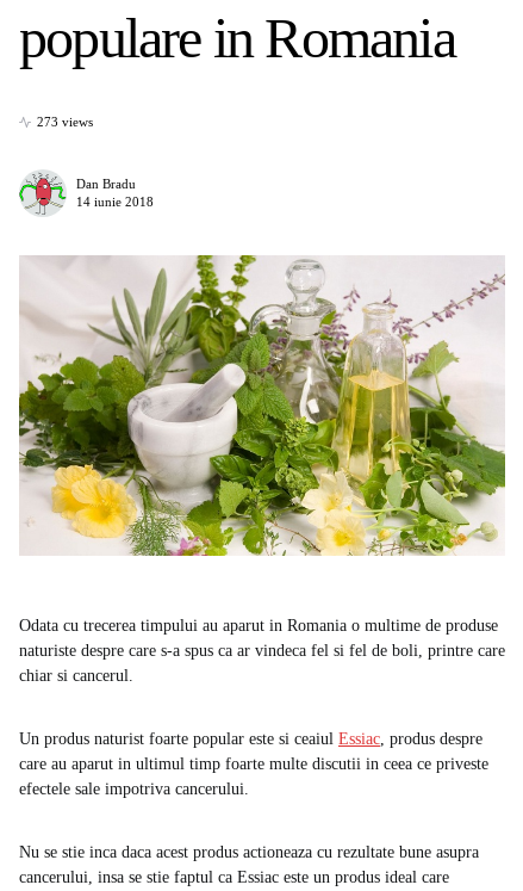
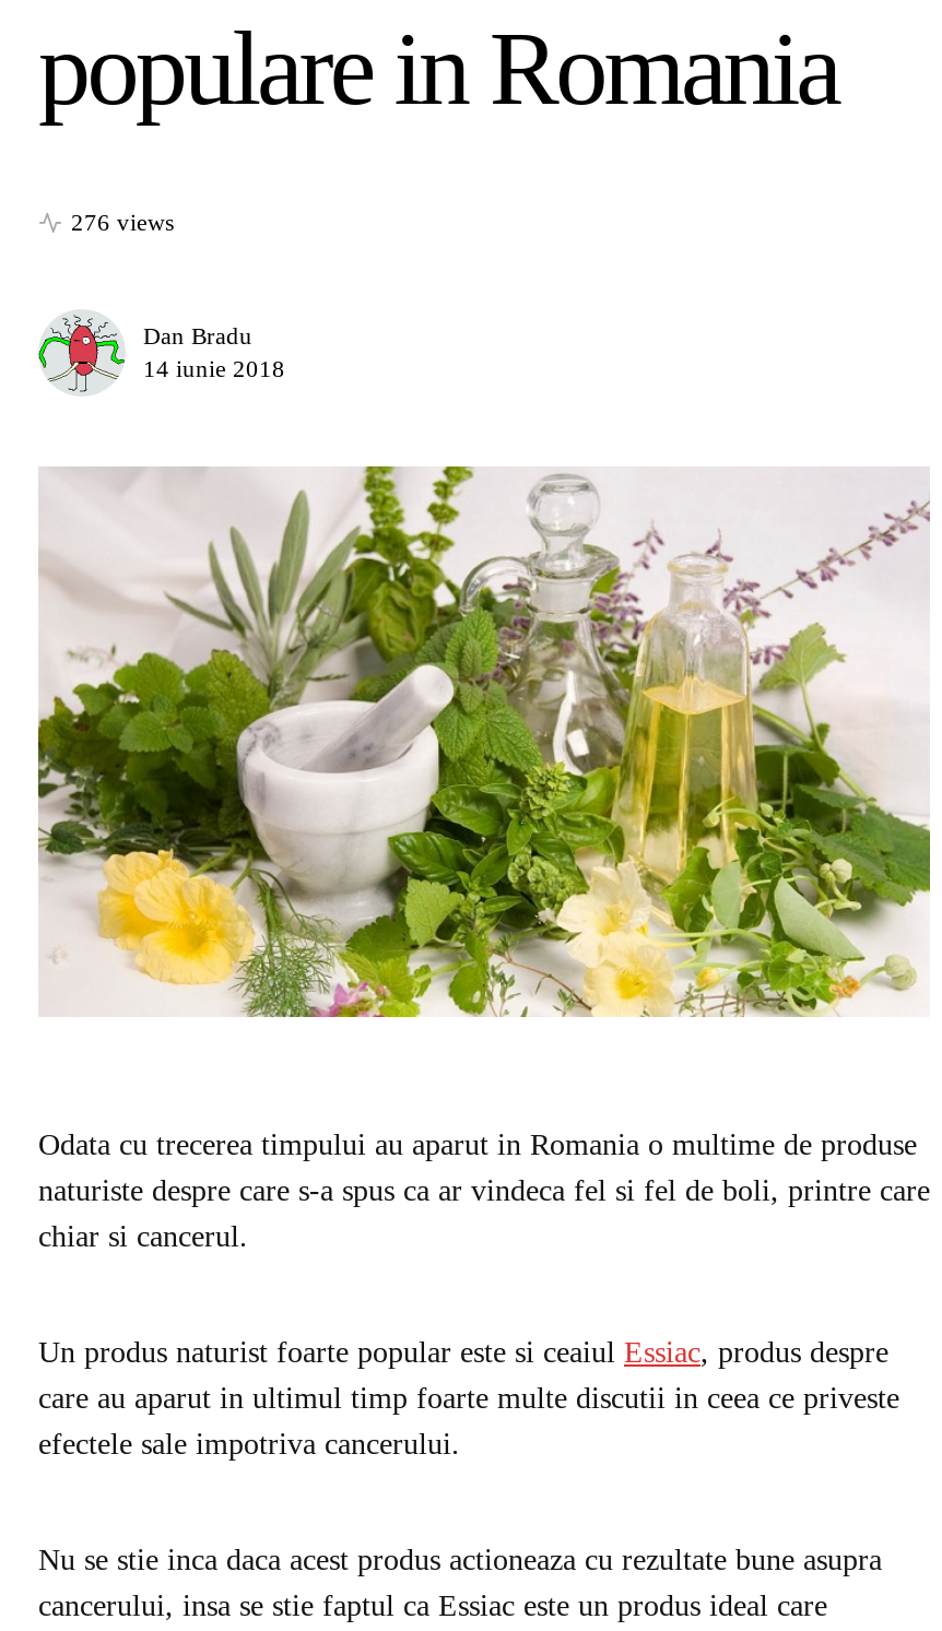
- 273 views
+ 276 views
